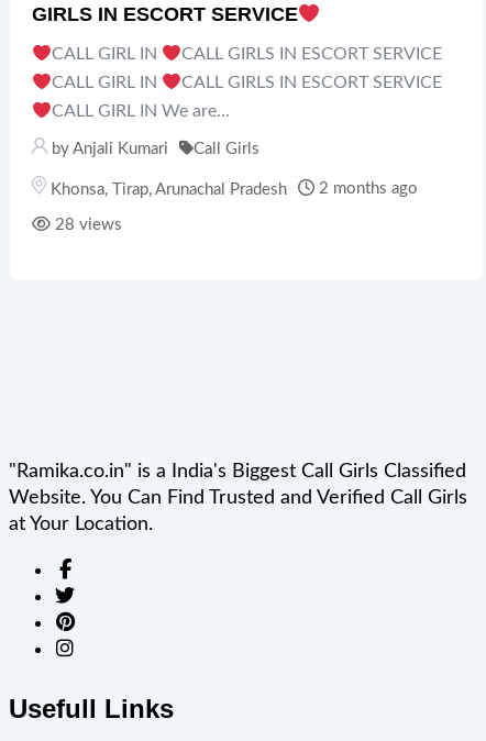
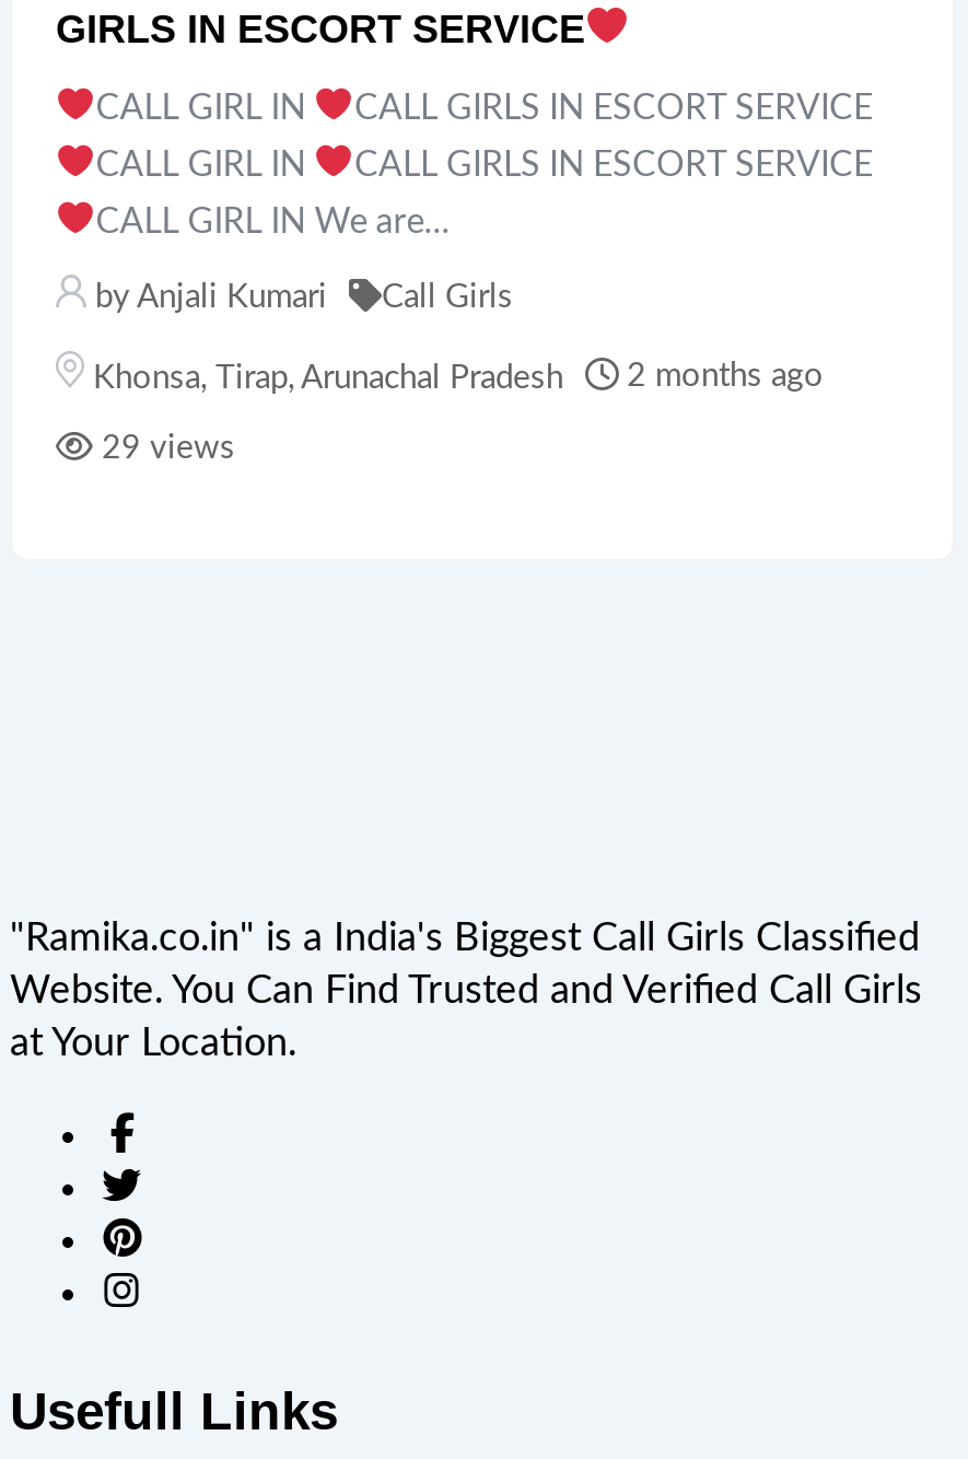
- 28 views
+ 29 views
